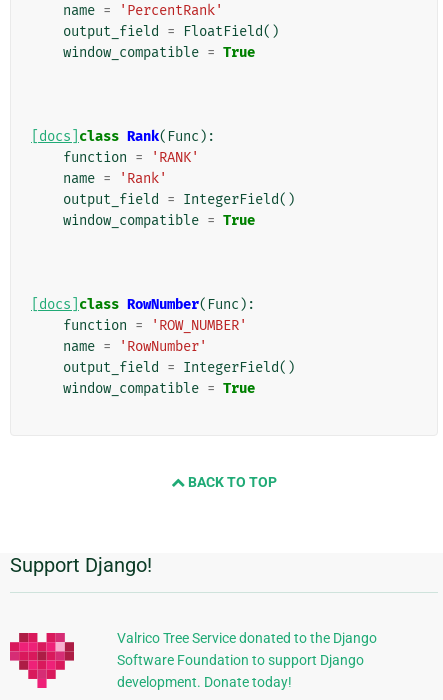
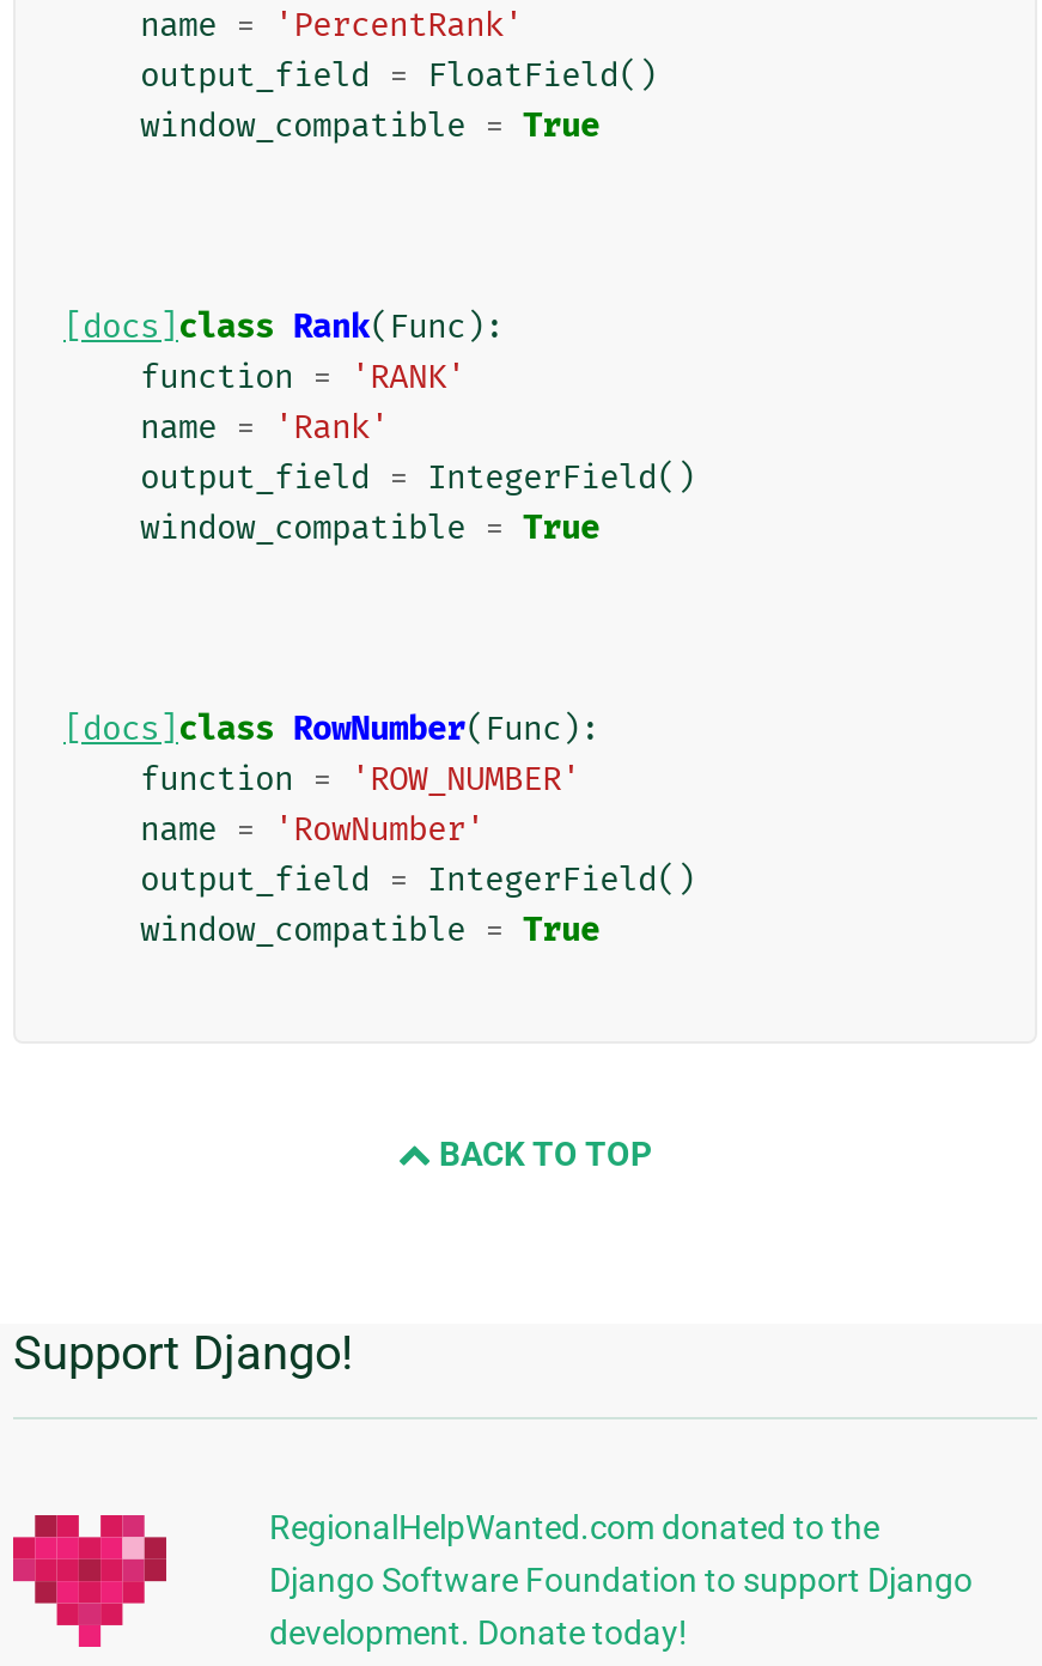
- Valrico Tree Service donated to the Django
- Software Foundation to support Django
+ RegionalHelpWanted.com donated to the
+ Django Software Foundation to support Django
